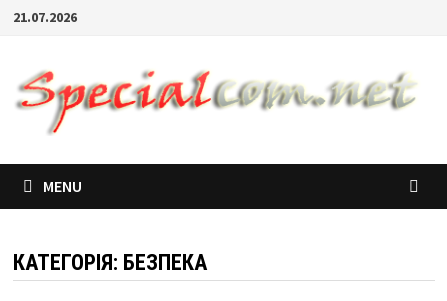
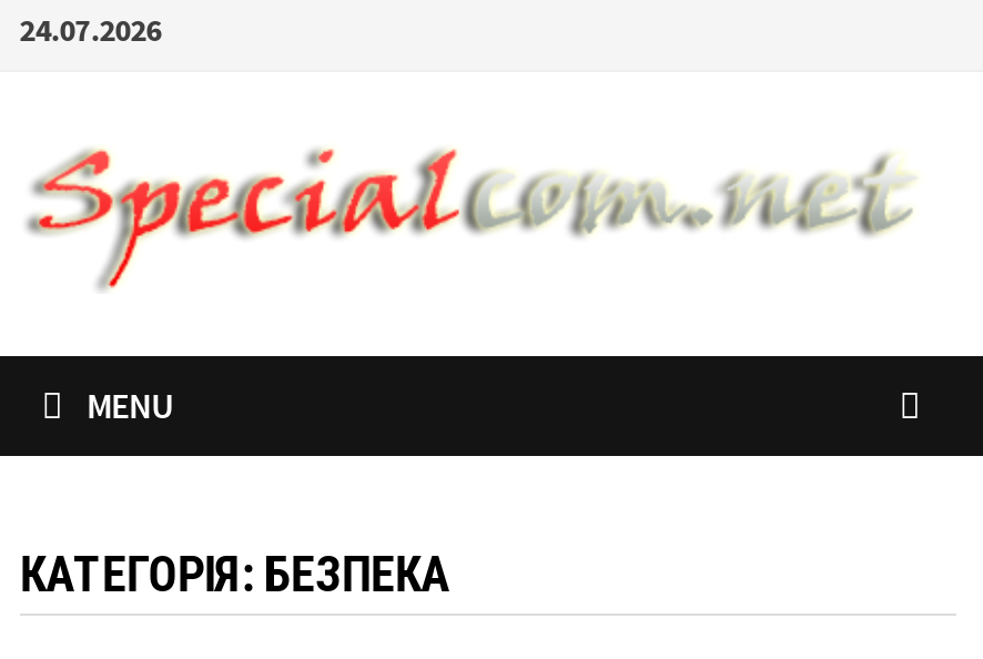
- 21.07.2026
+ 24.07.2026
